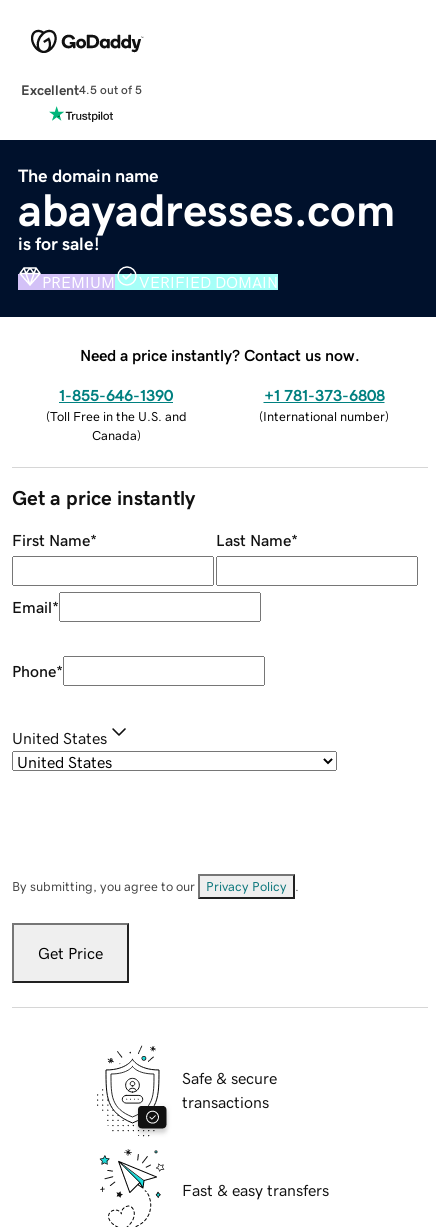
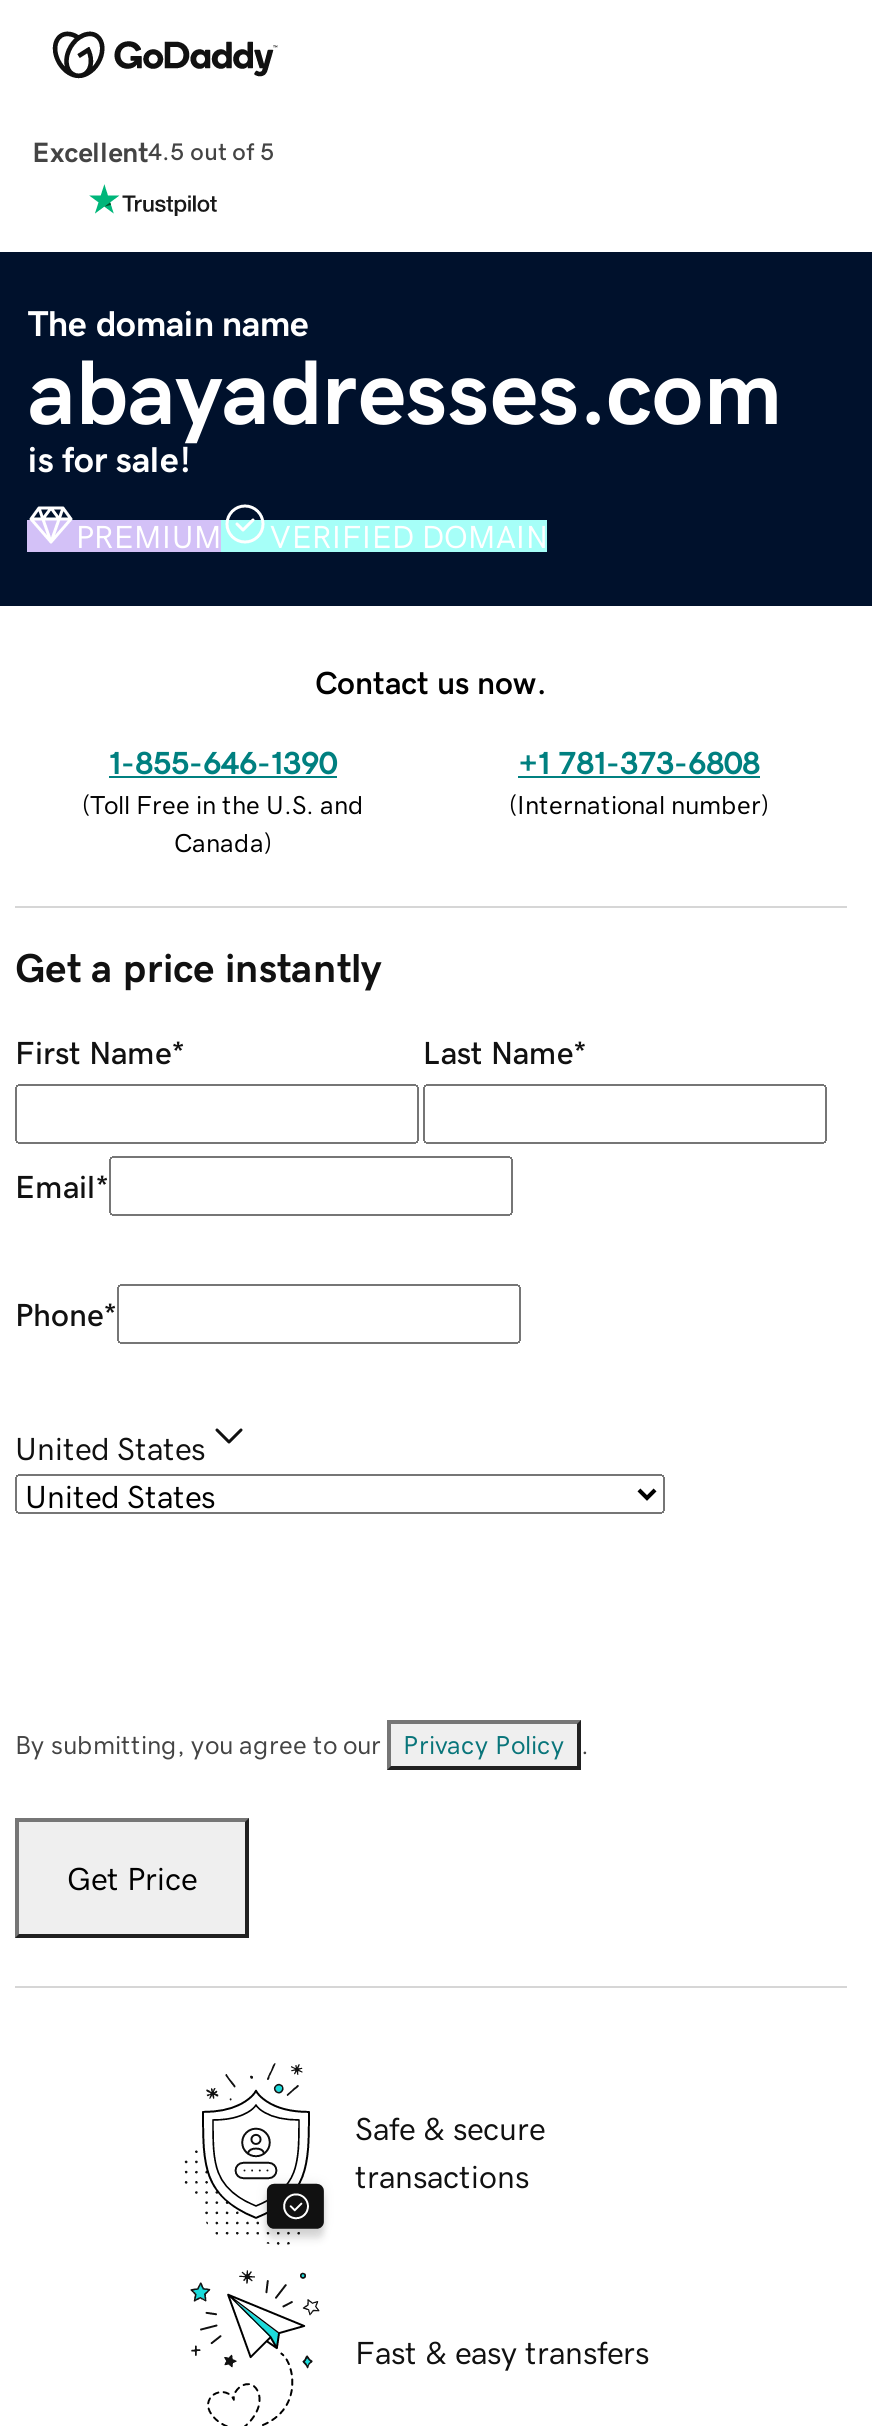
- Need a price instantly? Contact us now.
+ Contact us now.
